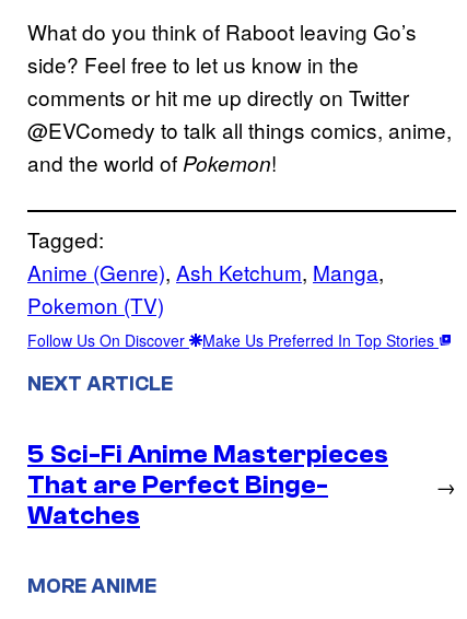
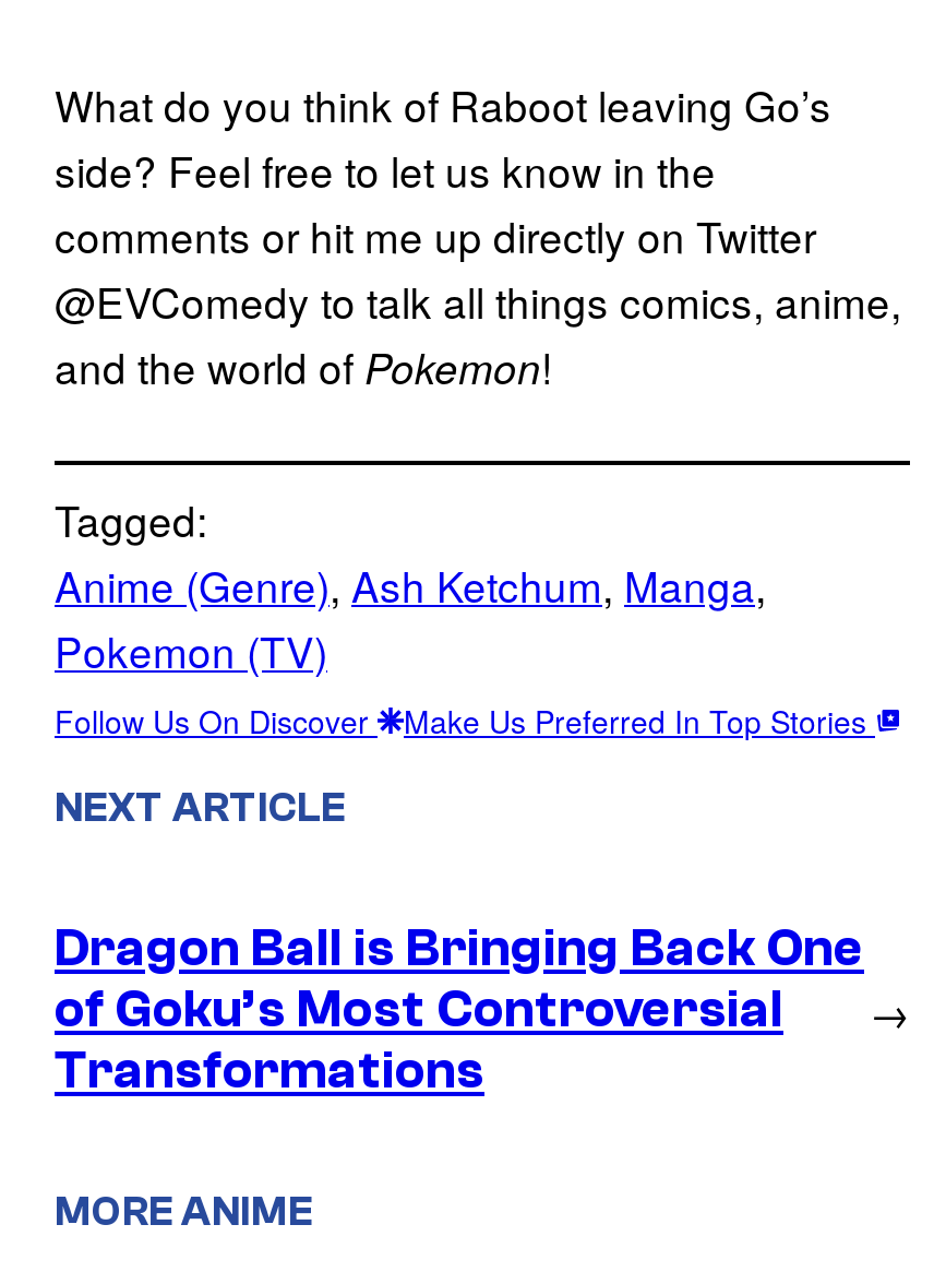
- 5 Sci-Fi Anime Masterpieces
- That are Perfect Binge-
- Watches
+ Dragon Ball is Bringing Back One
+ of Goku’s Most Controversial
+ Transformations
